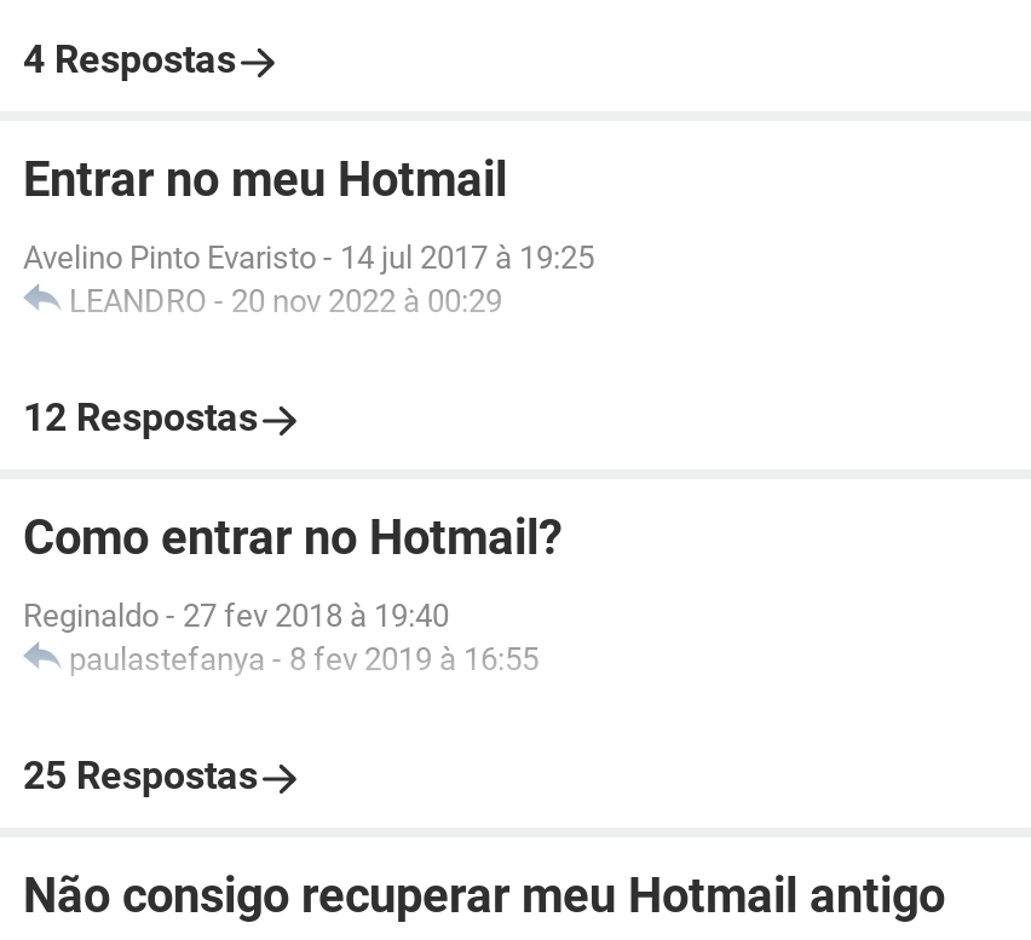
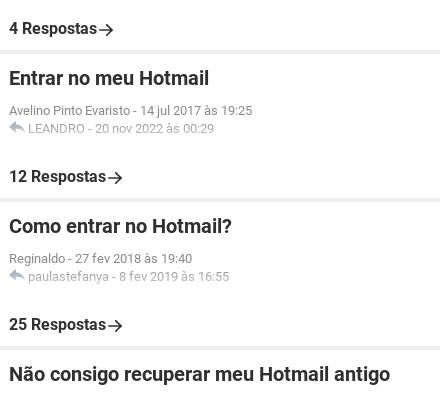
- Avelino Pinto Evaristo - 14 jul 2017 à 19:25
+ Avelino Pinto Evaristo - 14 jul 2017 às 19:25

- LEANDRO - 20 nov 2022 à 00:29
+ LEANDRO - 20 nov 2022 às 00:29

- Reginaldo - 27 fev 2018 à 19:40
+ Reginaldo - 27 fev 2018 às 19:40

- paulastefanya - 8 fev 2019 à 16:55
+ paulastefanya - 8 fev 2019 às 16:55
